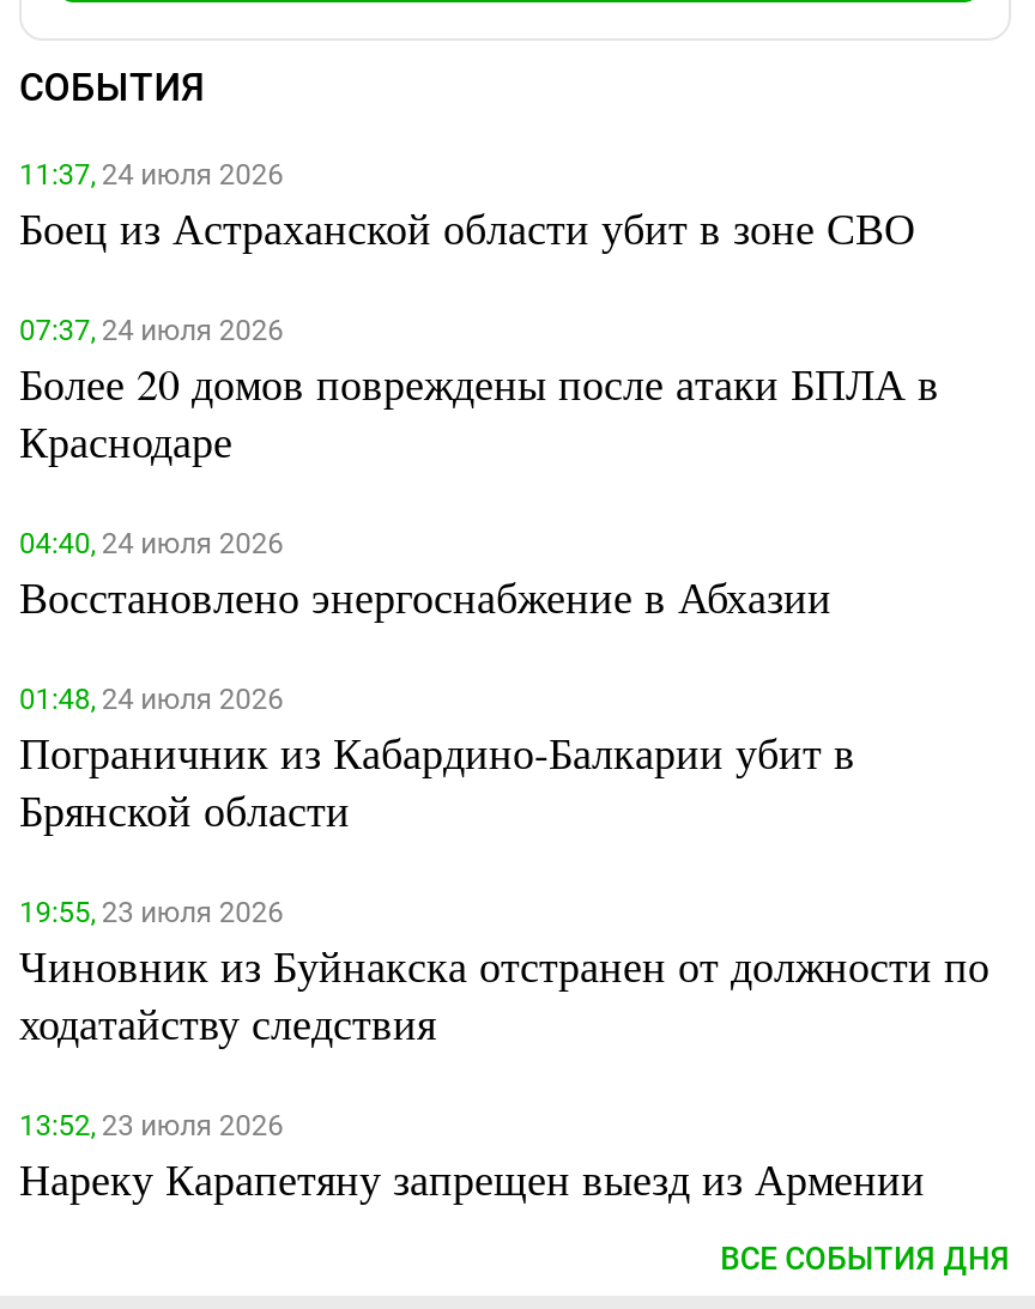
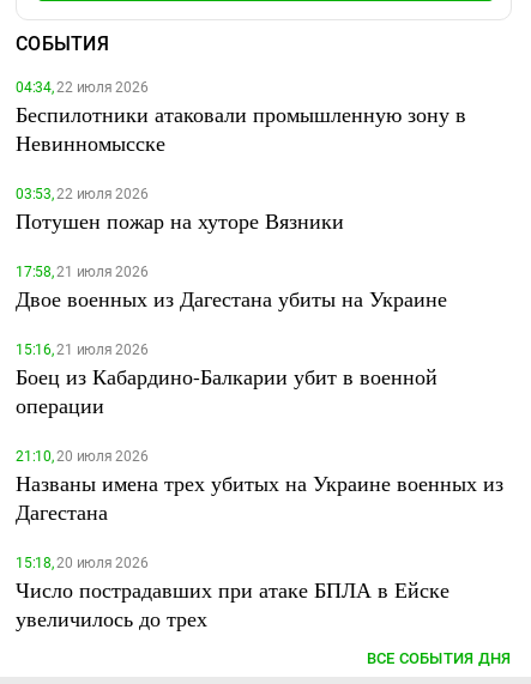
- 11:37, 24 июля 2026
- Боец из Астраханской области убит в зоне СВО
+ 04:34, 22 июля 2026
+ Беспилотники атаковали промышленную зону в
+ Невинномысске

- 07:37, 24 июля 2026
- Более 20 домов повреждены после атаки БПЛА в
- Краснодаре
+ 03:53, 22 июля 2026
+ Потушен пожар на хуторе Вязники

- 04:40, 24 июля 2026
- Восстановлено энергоснабжение в Абхазии
+ 17:58, 21 июля 2026
+ Двое военных из Дагестана убиты на Украине

- 01:48, 24 июля 2026
- Пограничник из Кабардино-Балкарии убит в
- Брянской области
+ 15:16, 21 июля 2026
+ Боец из Кабардино-Балкарии убит в военной
+ операции

- 19:55, 23 июля 2026
- Чиновник из Буйнакска отстранен от должности по
- ходатайству следствия
+ 21:10, 20 июля 2026
+ Названы имена трех убитых на Украине военных из
+ Дагестана

- 13:52, 23 июля 2026
- Нареку Карапетяну запрещен выезд из Армении
+ 15:18, 20 июля 2026
+ Число пострадавших при атаке БПЛА в Ейске
+ увеличилось до трех
